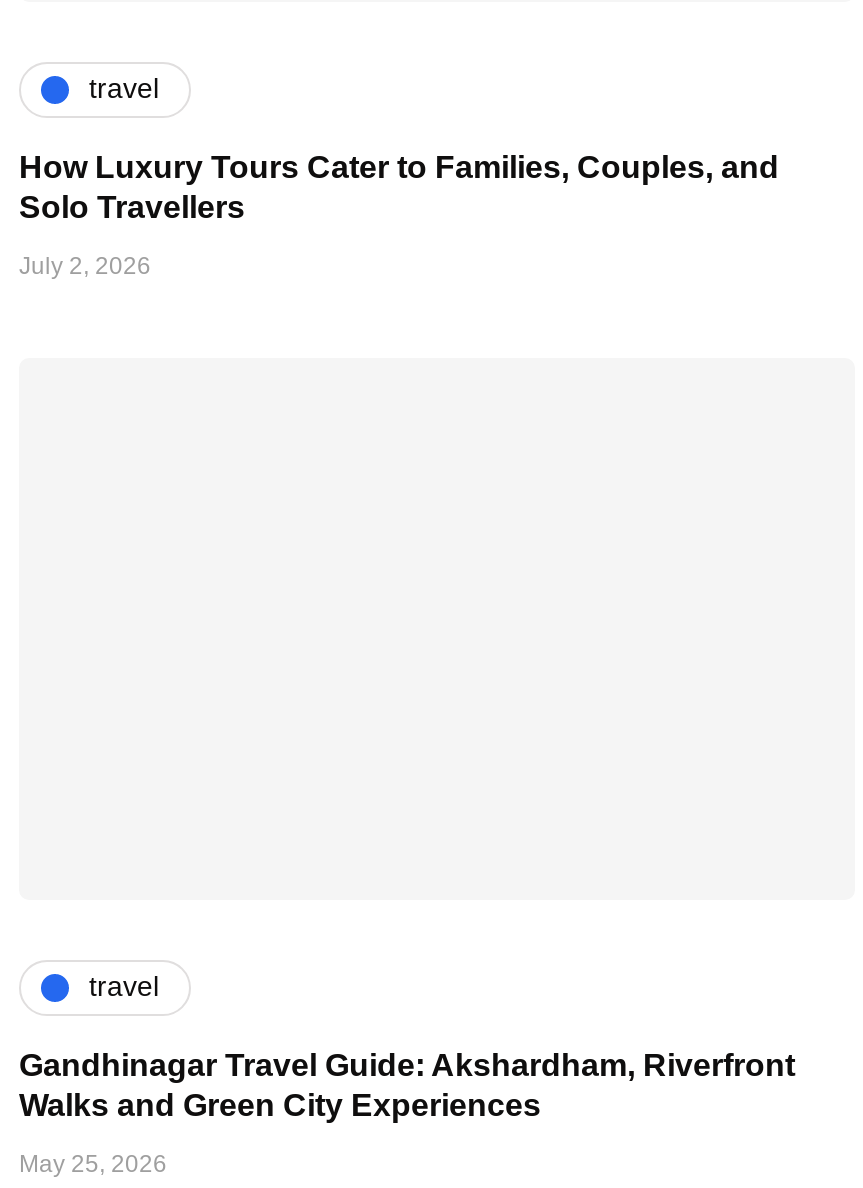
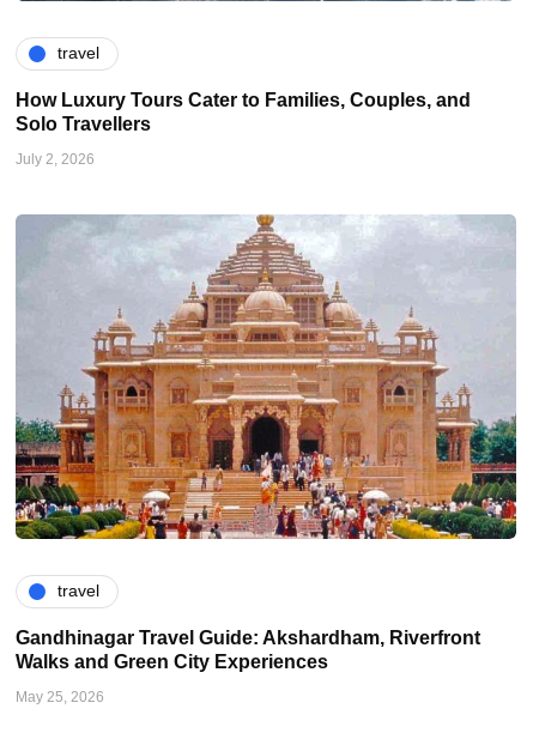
+ [image]
